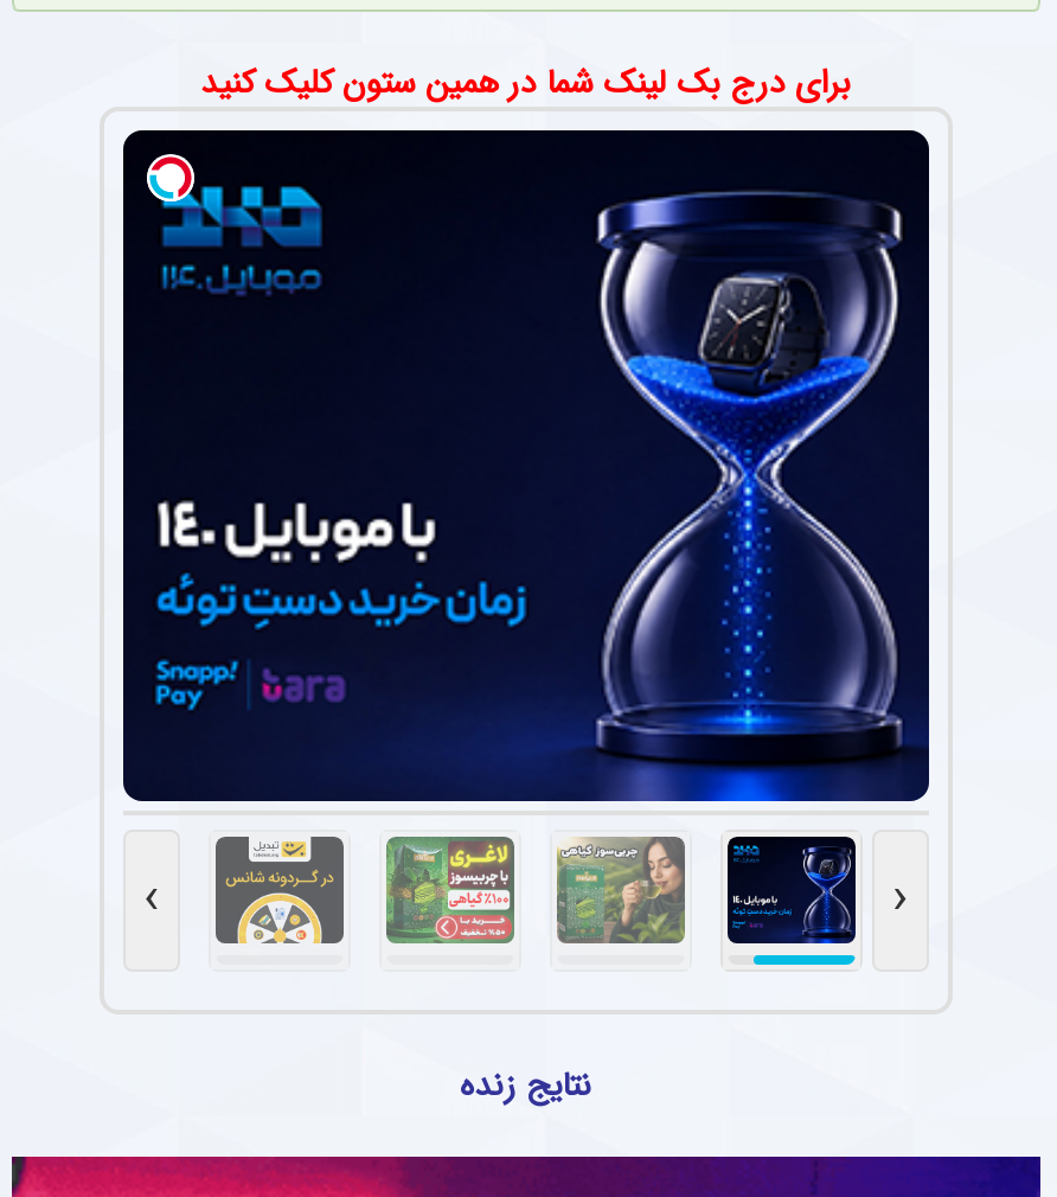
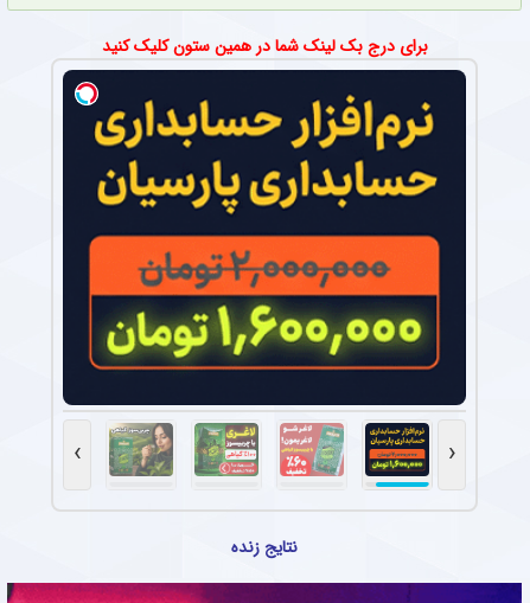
- [image]
+ [image]

- [image]
+ [image]

- [image]
+ [image]

- [image]
+ [image]
